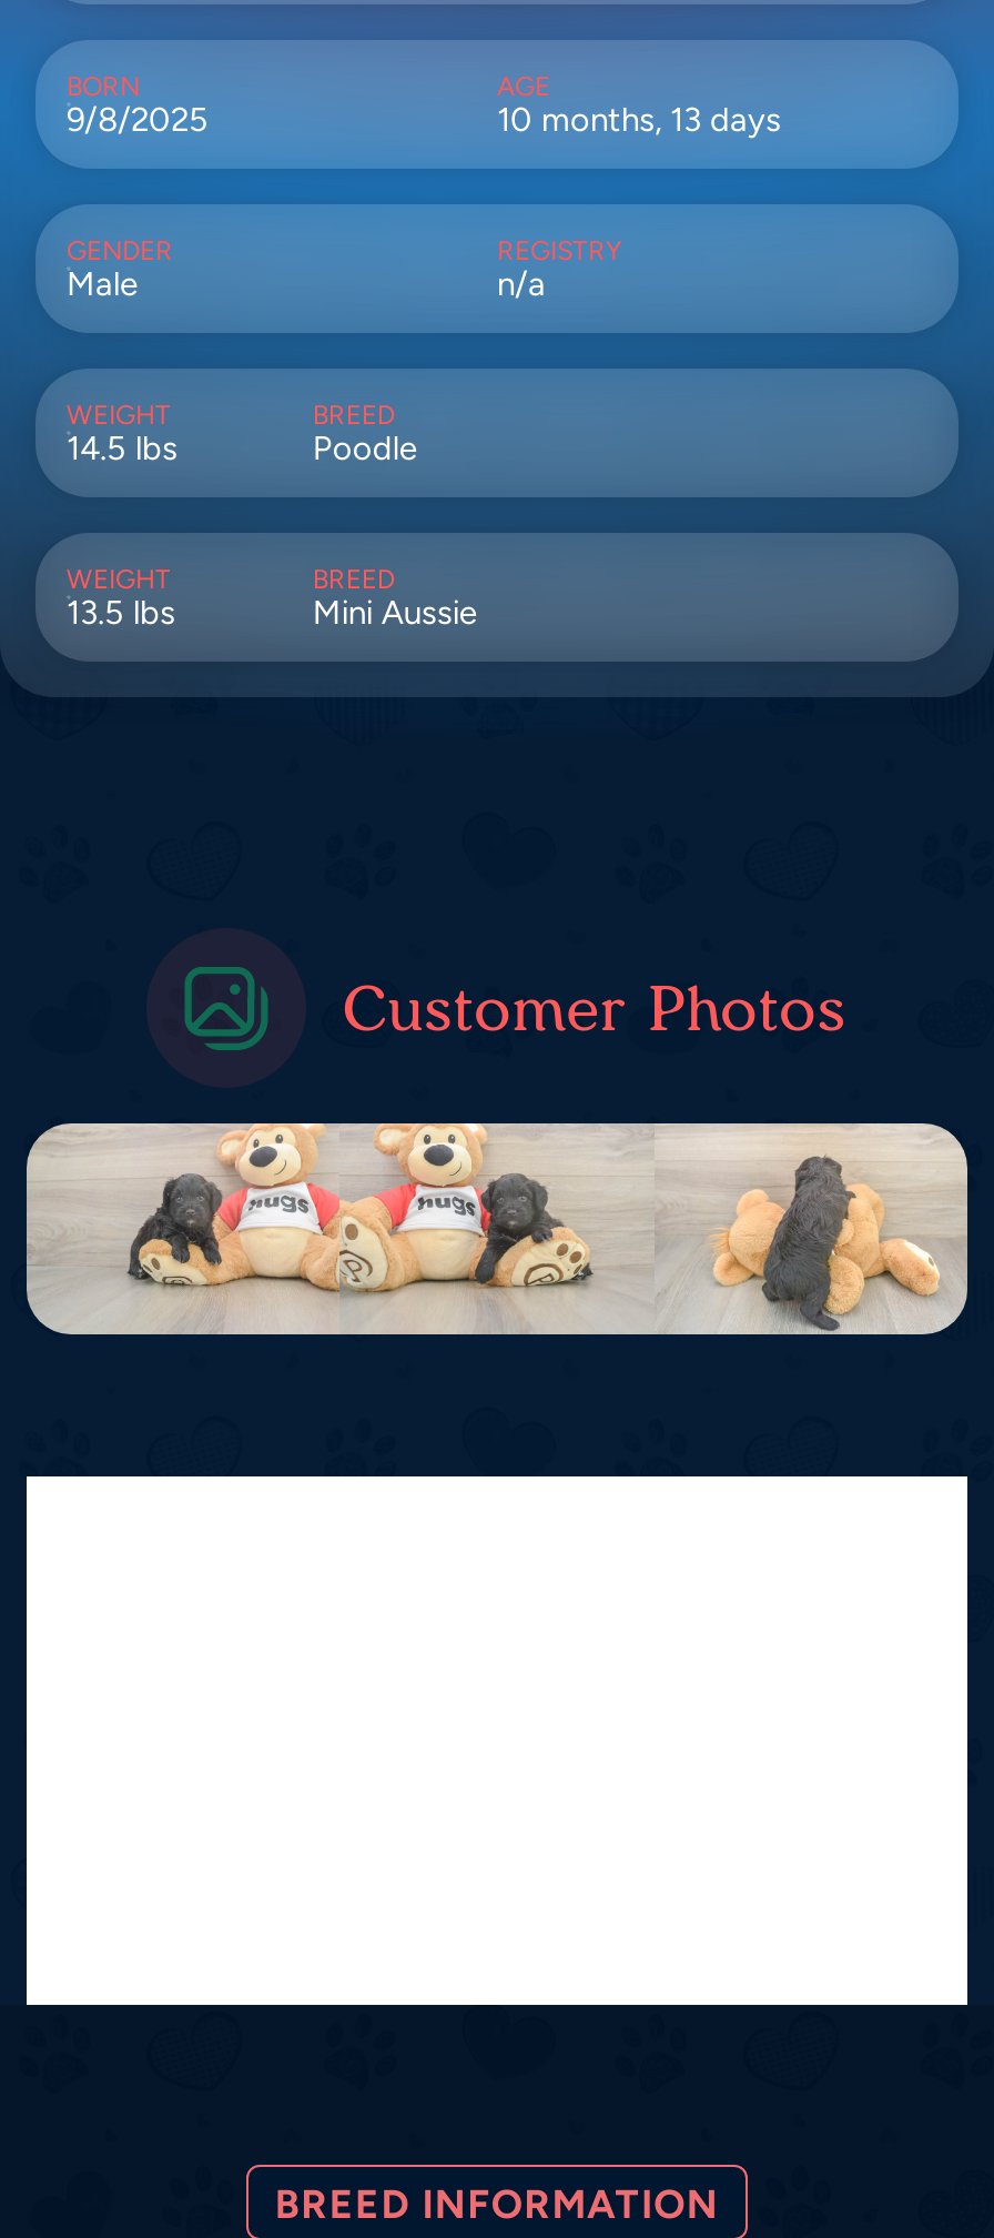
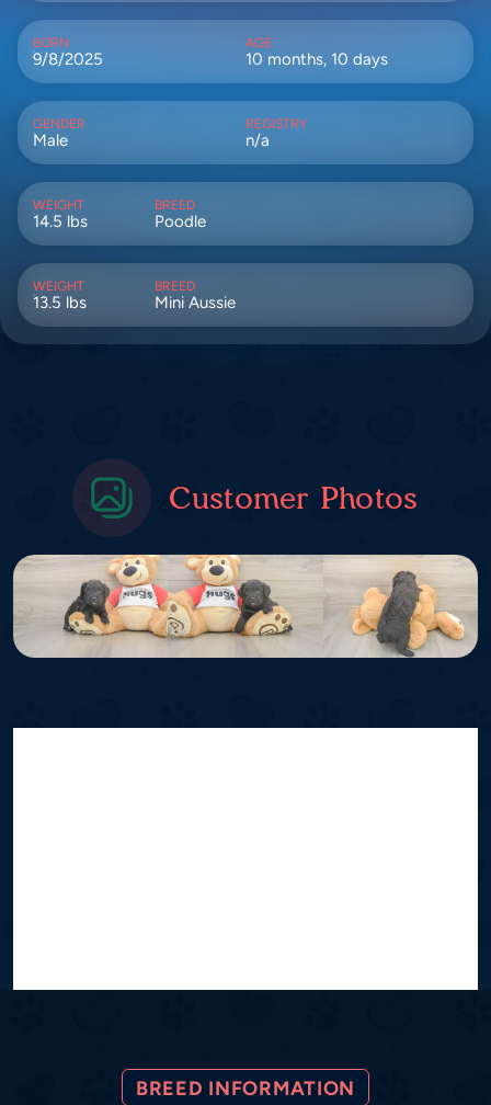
- 10 months, 13 days
+ 10 months, 10 days
